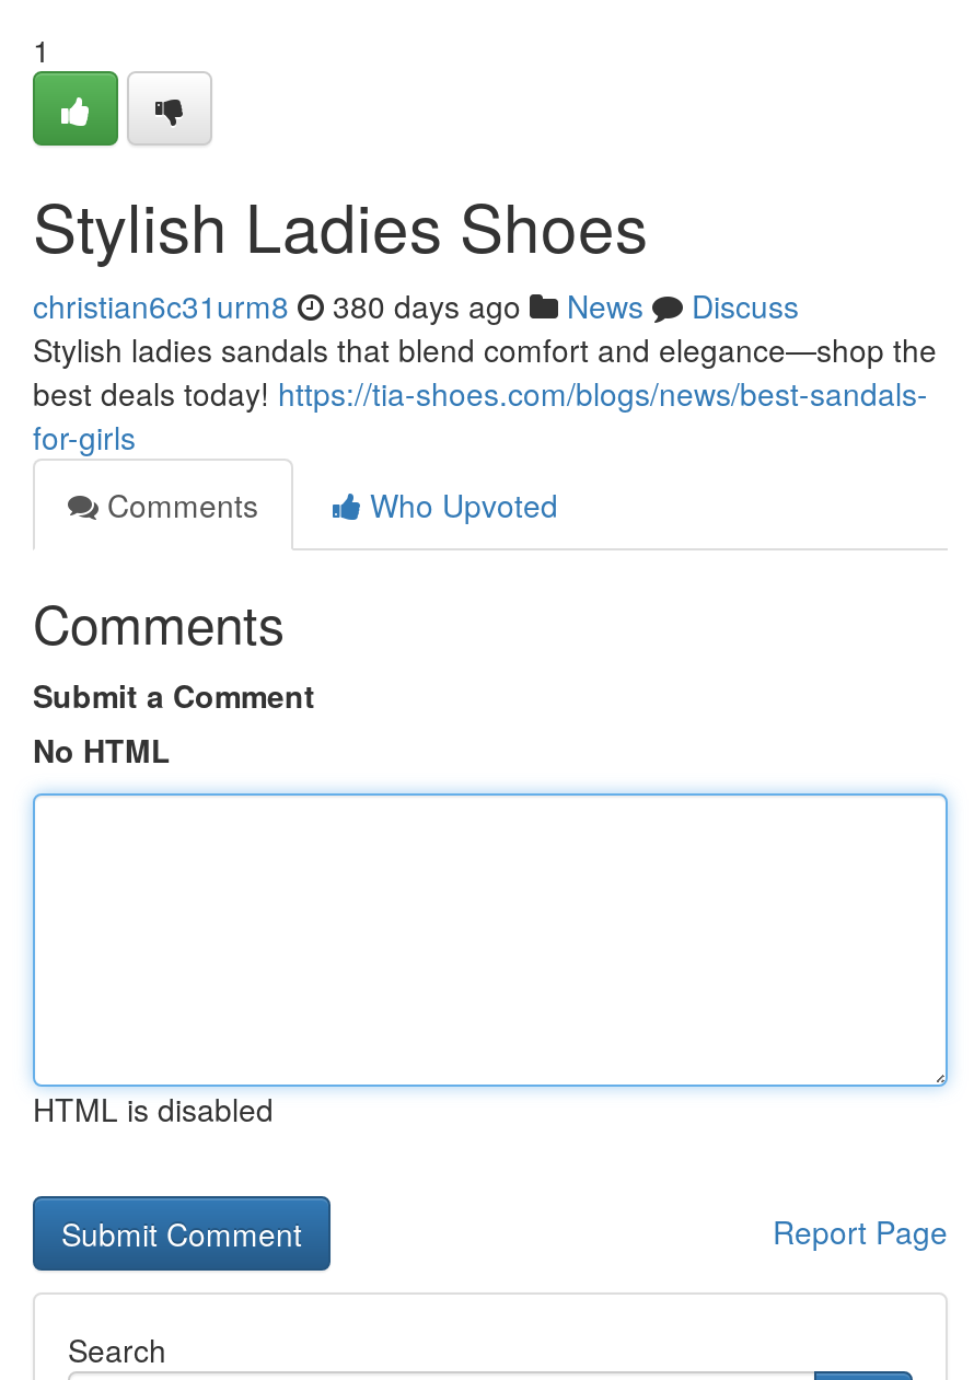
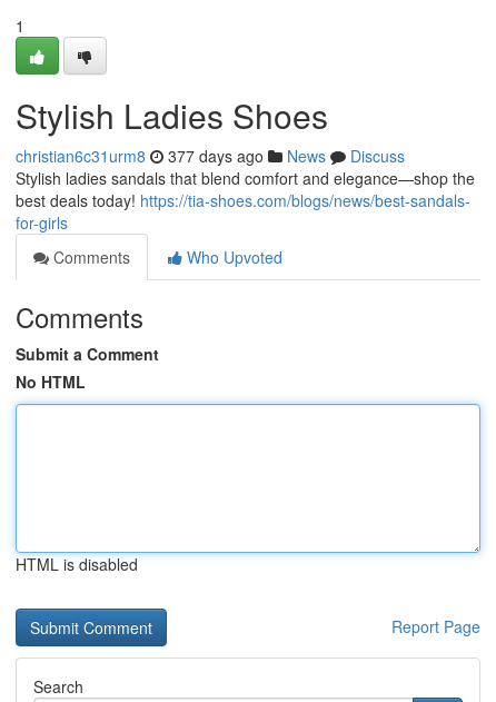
- christian6c31urm8 380 days ago News Discuss
+ christian6c31urm8 377 days ago News Discuss
